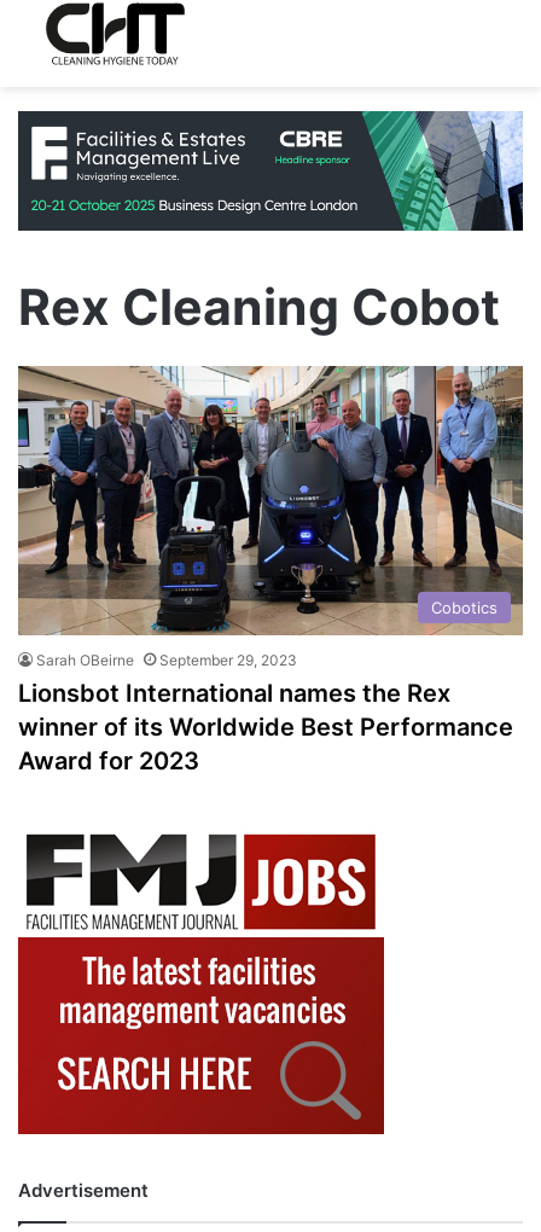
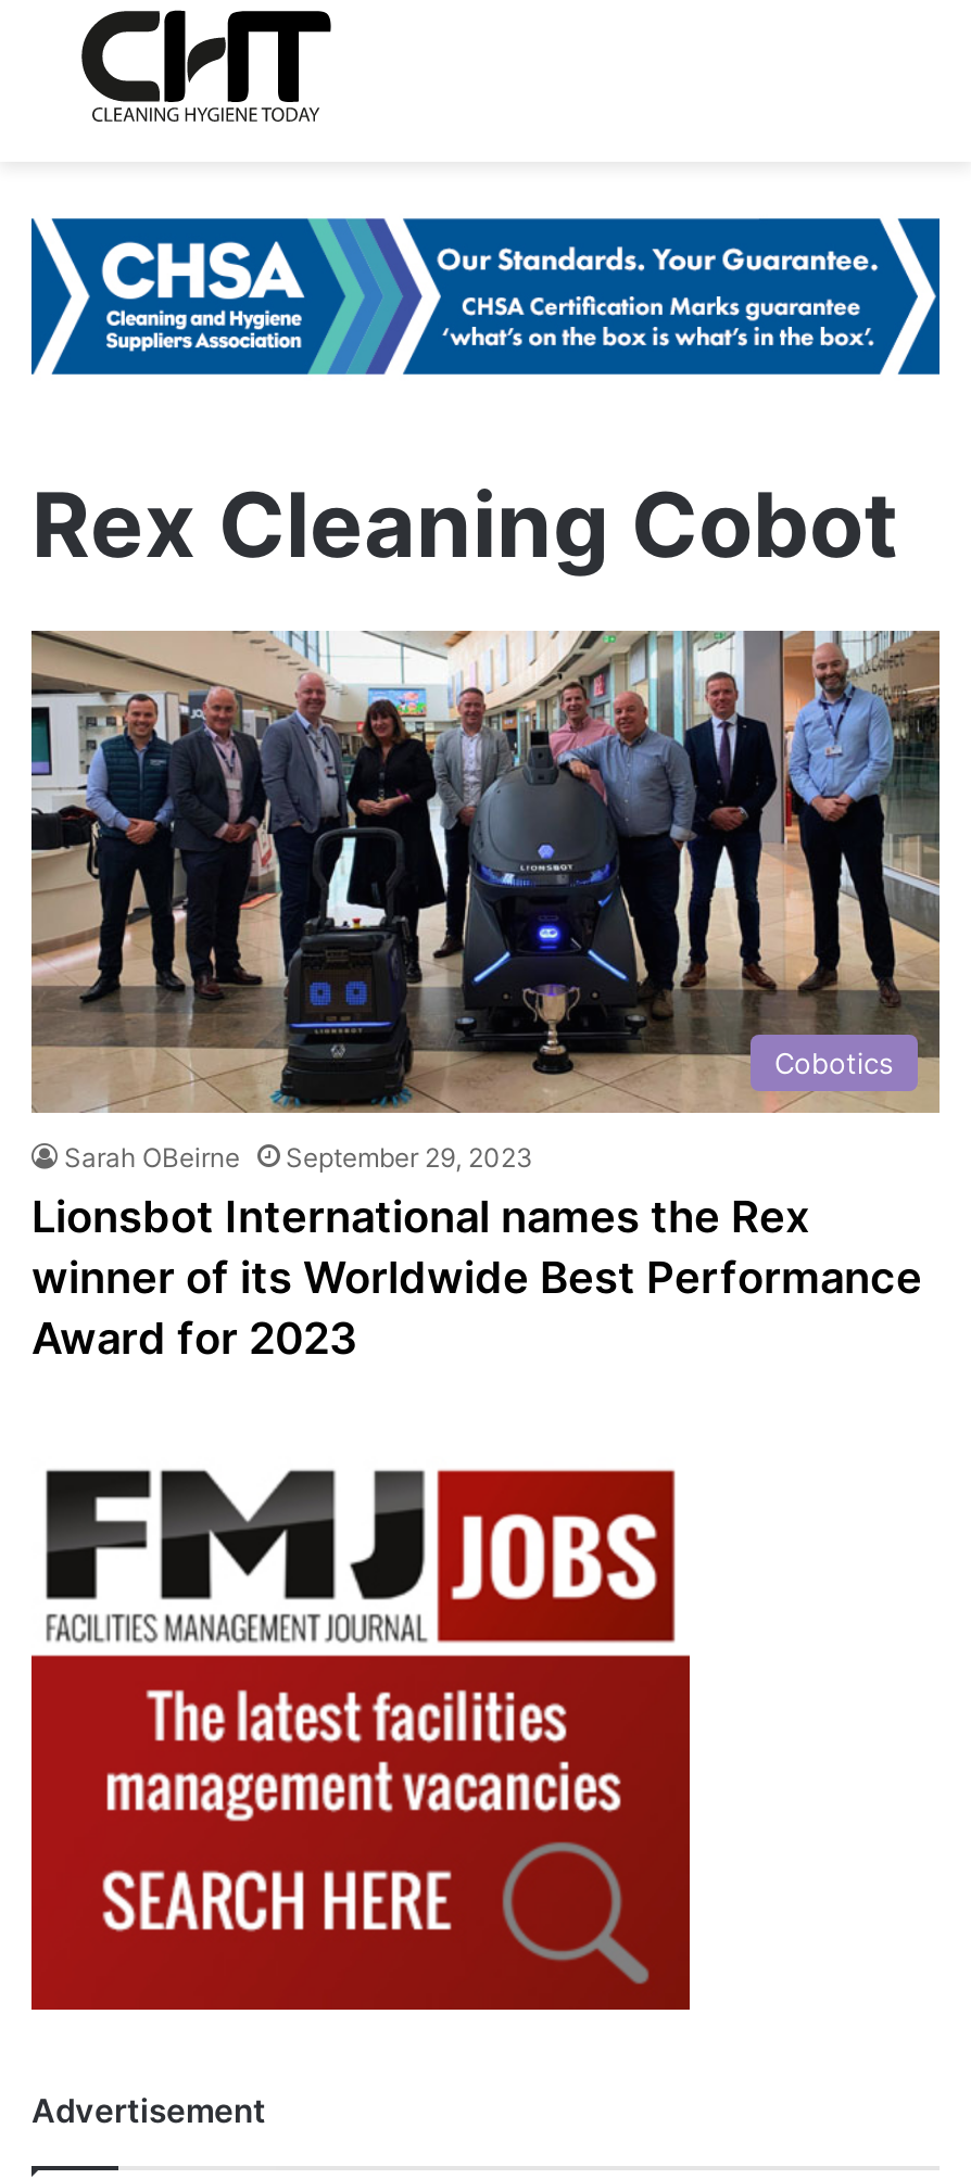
- [image]
+ [image]
